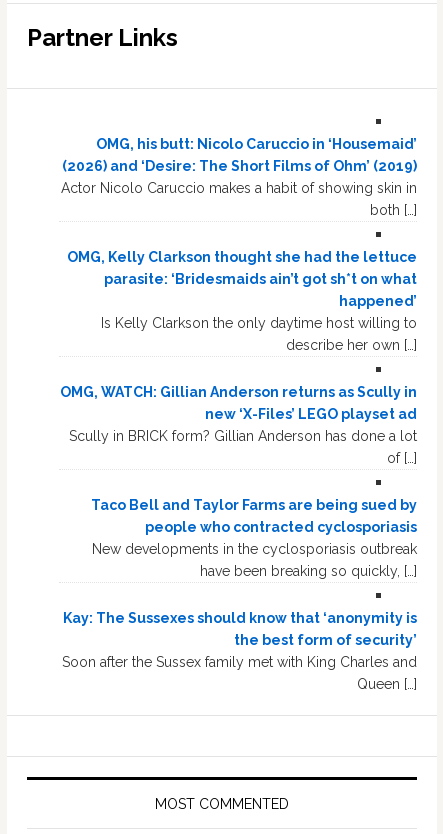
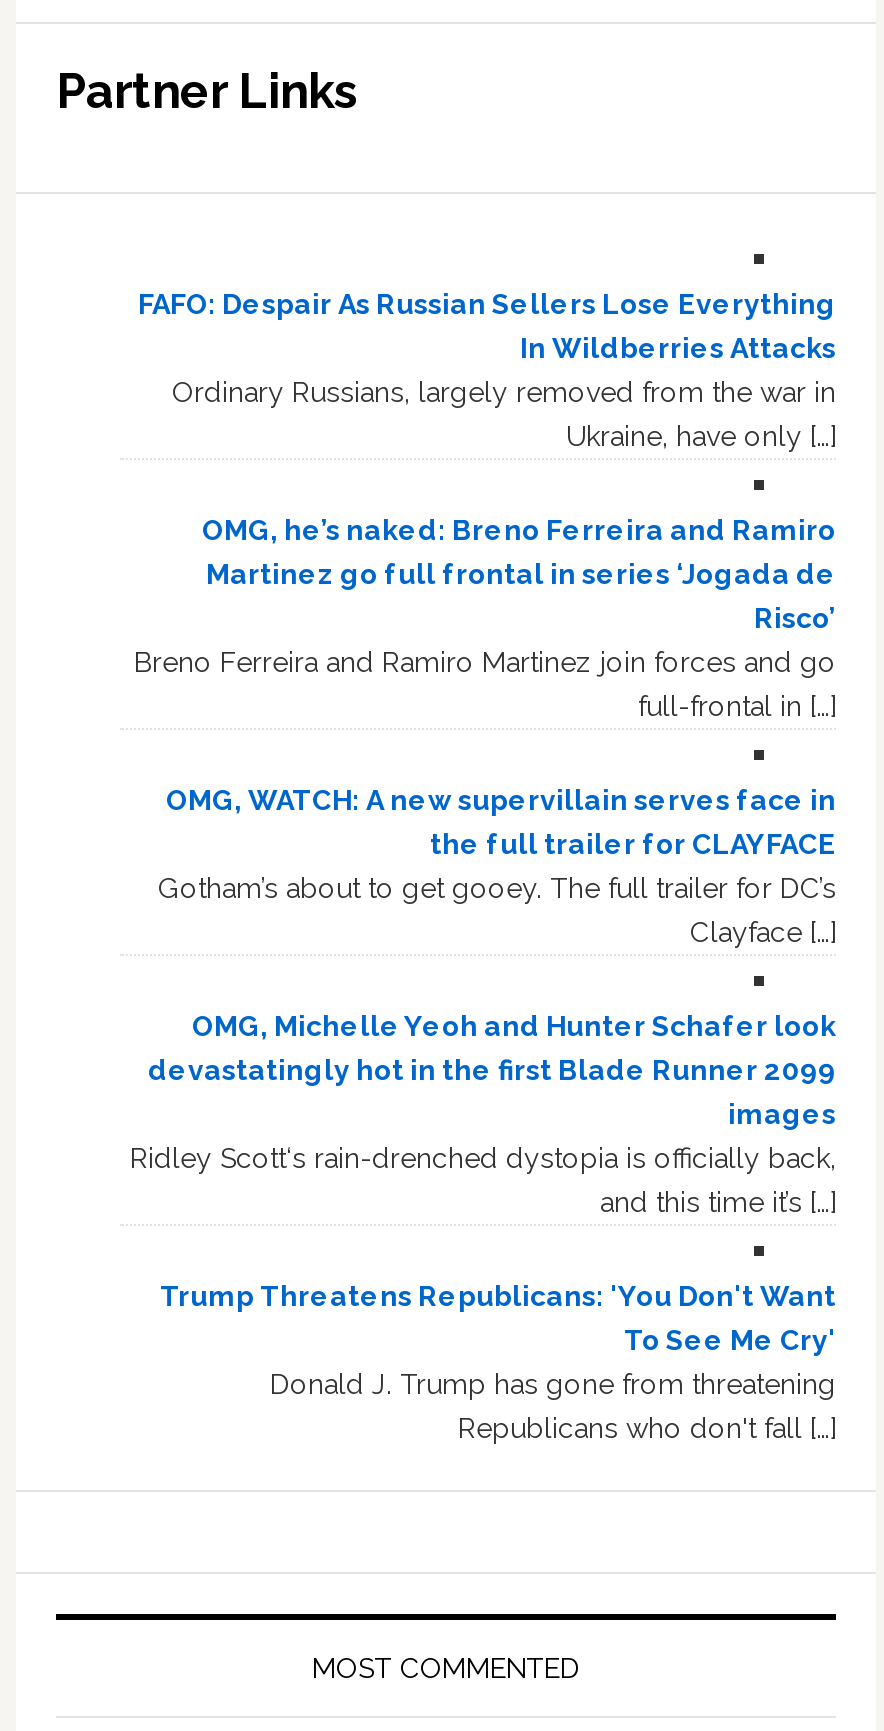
- OMG, his butt: Nicolo Caruccio in ‘Housemaid’
- (2026) and ‘Desire: The Short Films of Ohm’ (2019)
- Actor Nicolo Caruccio makes a habit of showing skin in
- both […]
+ FAFO: Despair As Russian Sellers Lose Everything
+ In Wildberries Attacks
+ Ordinary Russians, largely removed from the war in
+ Ukraine, have only […]

- OMG, Kelly Clarkson thought she had the lettuce
- parasite: ‘Bridesmaids ain’t got sh*t on what
- happened’
- Is Kelly Clarkson the only daytime host willing to
- describe her own […]
+ OMG, he’s naked: Breno Ferreira and Ramiro
+ Martinez go full frontal in series ‘Jogada de
+ Risco’
+ Breno Ferreira and Ramiro Martinez join forces and go
+ full-frontal in […]

- OMG, WATCH: Gillian Anderson returns as Scully in
- new ‘X-Files’ LEGO playset ad
- Scully in BRICK form? Gillian Anderson has done a lot
- of […]
+ OMG, WATCH: A new supervillain serves face in
+ the full trailer for CLAYFACE
+ Gotham’s about to get gooey. The full trailer for DC’s
+ Clayface […]

- Taco Bell and Taylor Farms are being sued by
- people who contracted cyclosporiasis
- New developments in the cyclosporiasis outbreak
- have been breaking so quickly, […]
+ OMG, Michelle Yeoh and Hunter Schafer look
+ devastatingly hot in the first Blade Runner 2099
+ images
+ Ridley Scott‘s rain-drenched dystopia is officially back,
+ and this time it’s […]

- Kay: The Sussexes should know that ‘anonymity is
- the best form of security’
- Soon after the Sussex family met with King Charles and
- Queen […]
+ Trump Threatens Republicans: 'You Don't Want
+ To See Me Cry'
+ Donald J. Trump has gone from threatening
+ Republicans who don't fall […]
